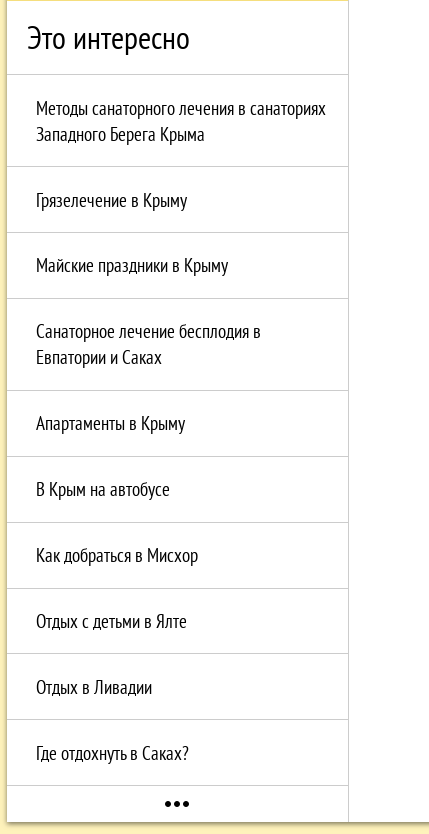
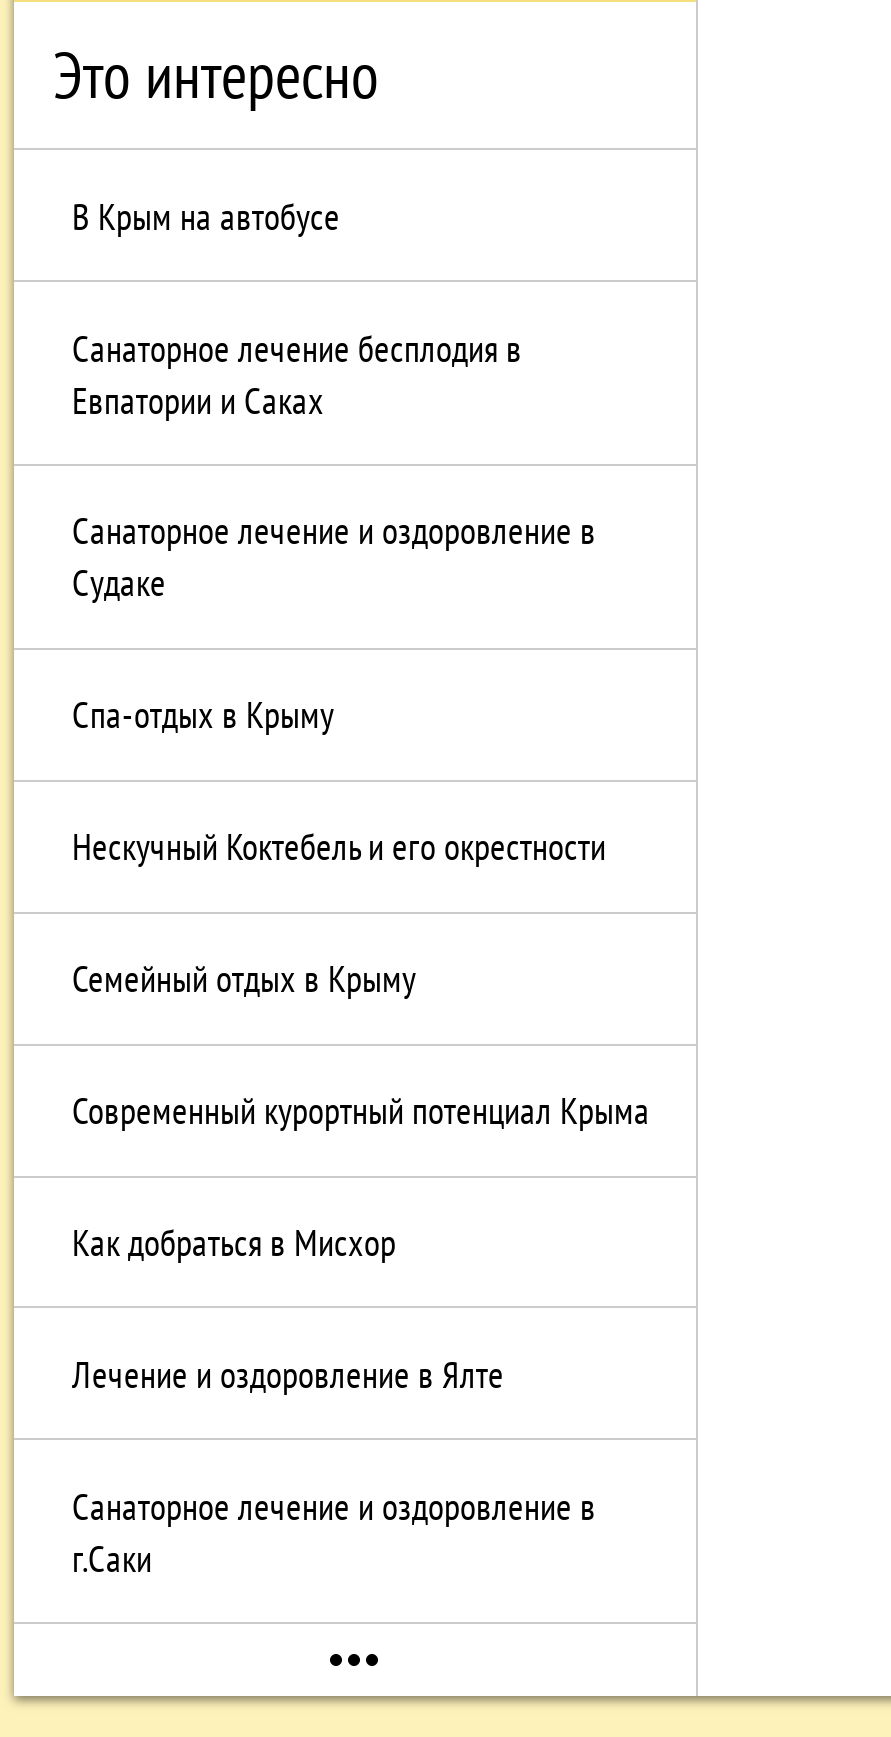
- Методы санаторного лечения в санаториях
- Западного Берега Крыма
- Грязелечение в Крыму
- Майские праздники в Крыму

moved up: Санаторное лечение бесплодия в | Евпатории и Саках

- Апартаменты в Крыму
+ Санаторное лечение и оздоровление в
+ Судаке
+ Спа-отдых в Крыму
+ Нескучный Коктебель и его окрестности
+ Семейный отдых в Крыму
+ Современный курортный потенциал Крыма

moved up: В Крым на автобусе

moved down: Как добраться в Мисхор

- Отдых с детьми в Ялте
- Отдых в Ливадии
- Где отдохнуть в Саках?
+ Лечение и оздоровление в Ялте
+ Санаторное лечение и оздоровление в
+ г.Саки
